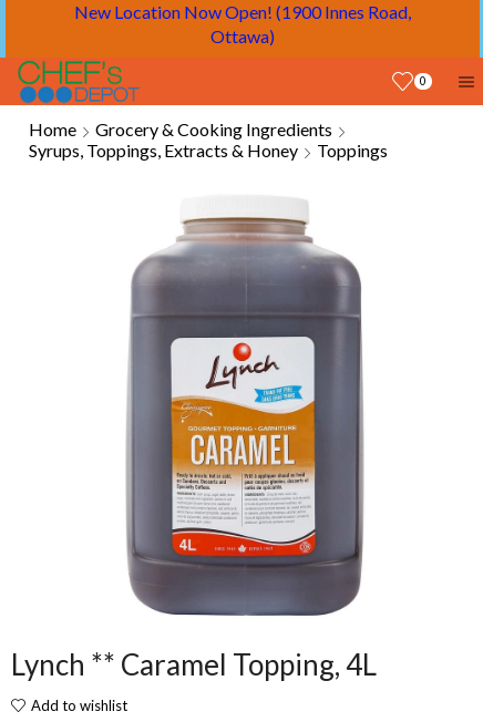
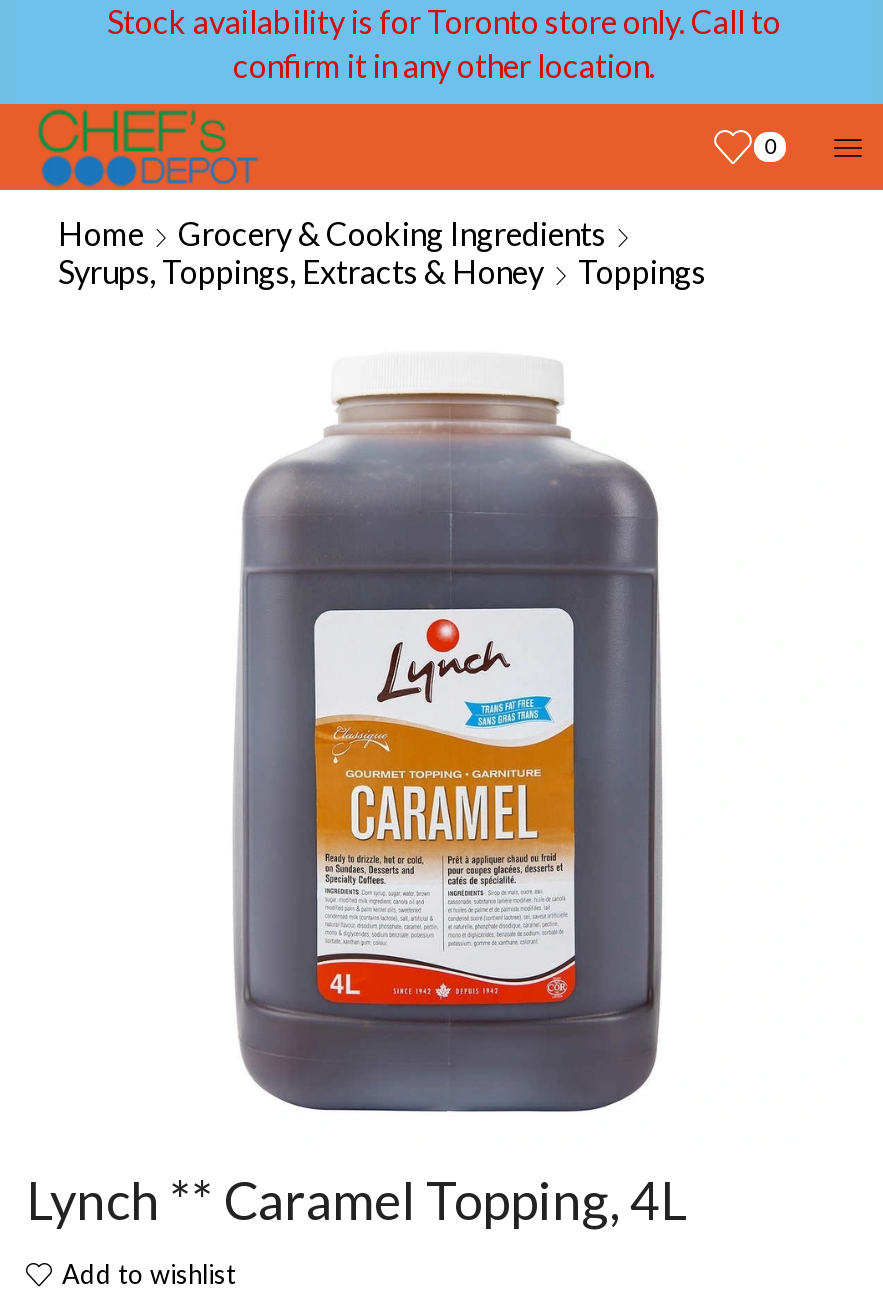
- New Location Now Open! (1900 Innes Road,
- Ottawa)
+ Stock availability is for Toronto store only. Call to
+ confirm it in any other location.
